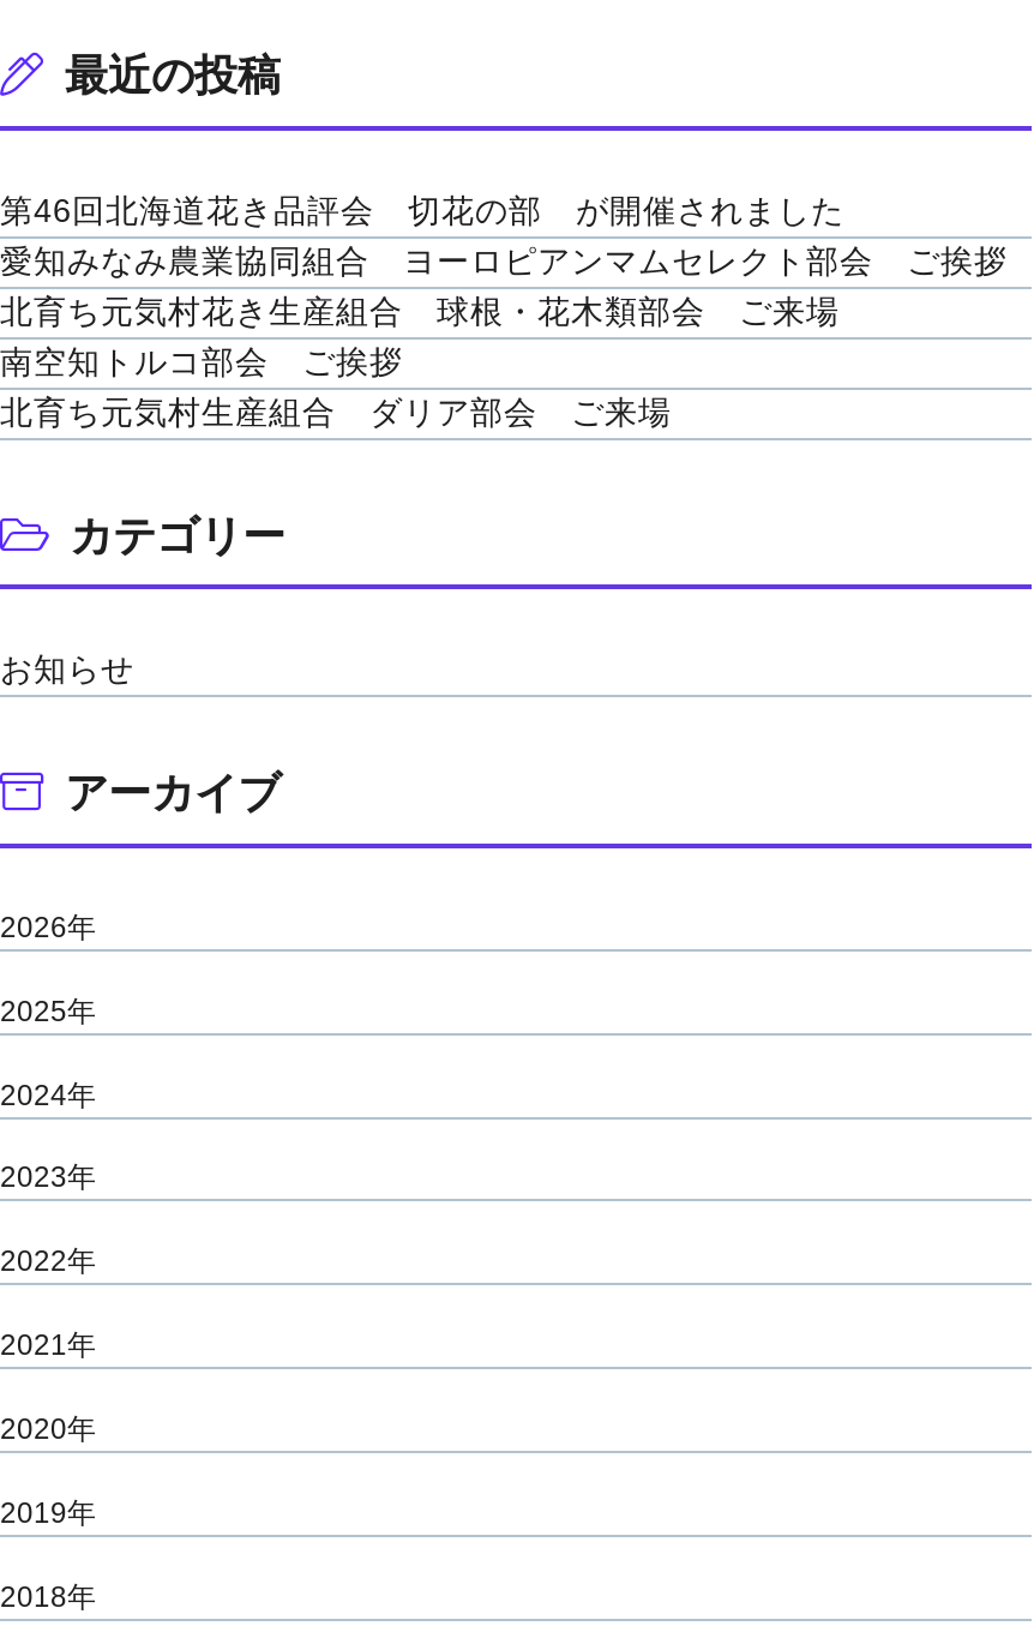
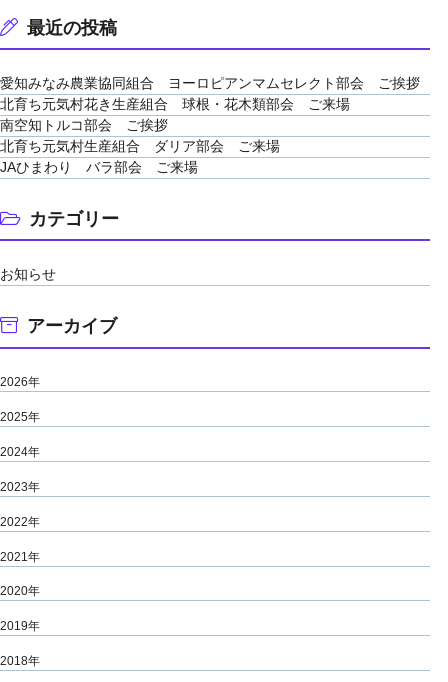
- 第46回北海道花き品評会 切花の部 が開催されました

moved up: 愛知みなみ農業協同組合 ヨーロピアンマムセレクト部会 ご挨拶 | 北育ち元気村花き生産組合 球根・花木類部会 ご来場 | 南空知トルコ部会 ご挨拶 | 北育ち元気村生産組合 ダリア部会 ご来場

+ JAひまわり バラ部会 ご来場
